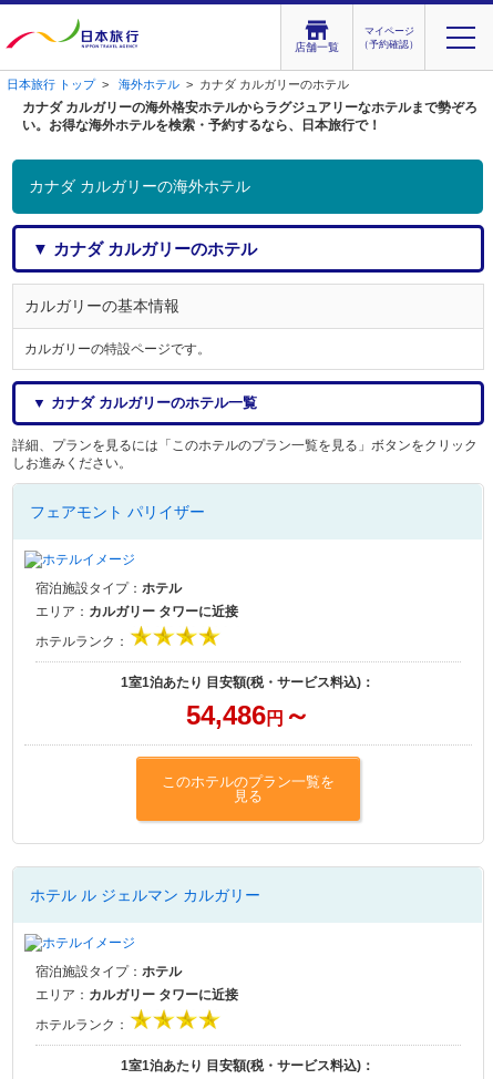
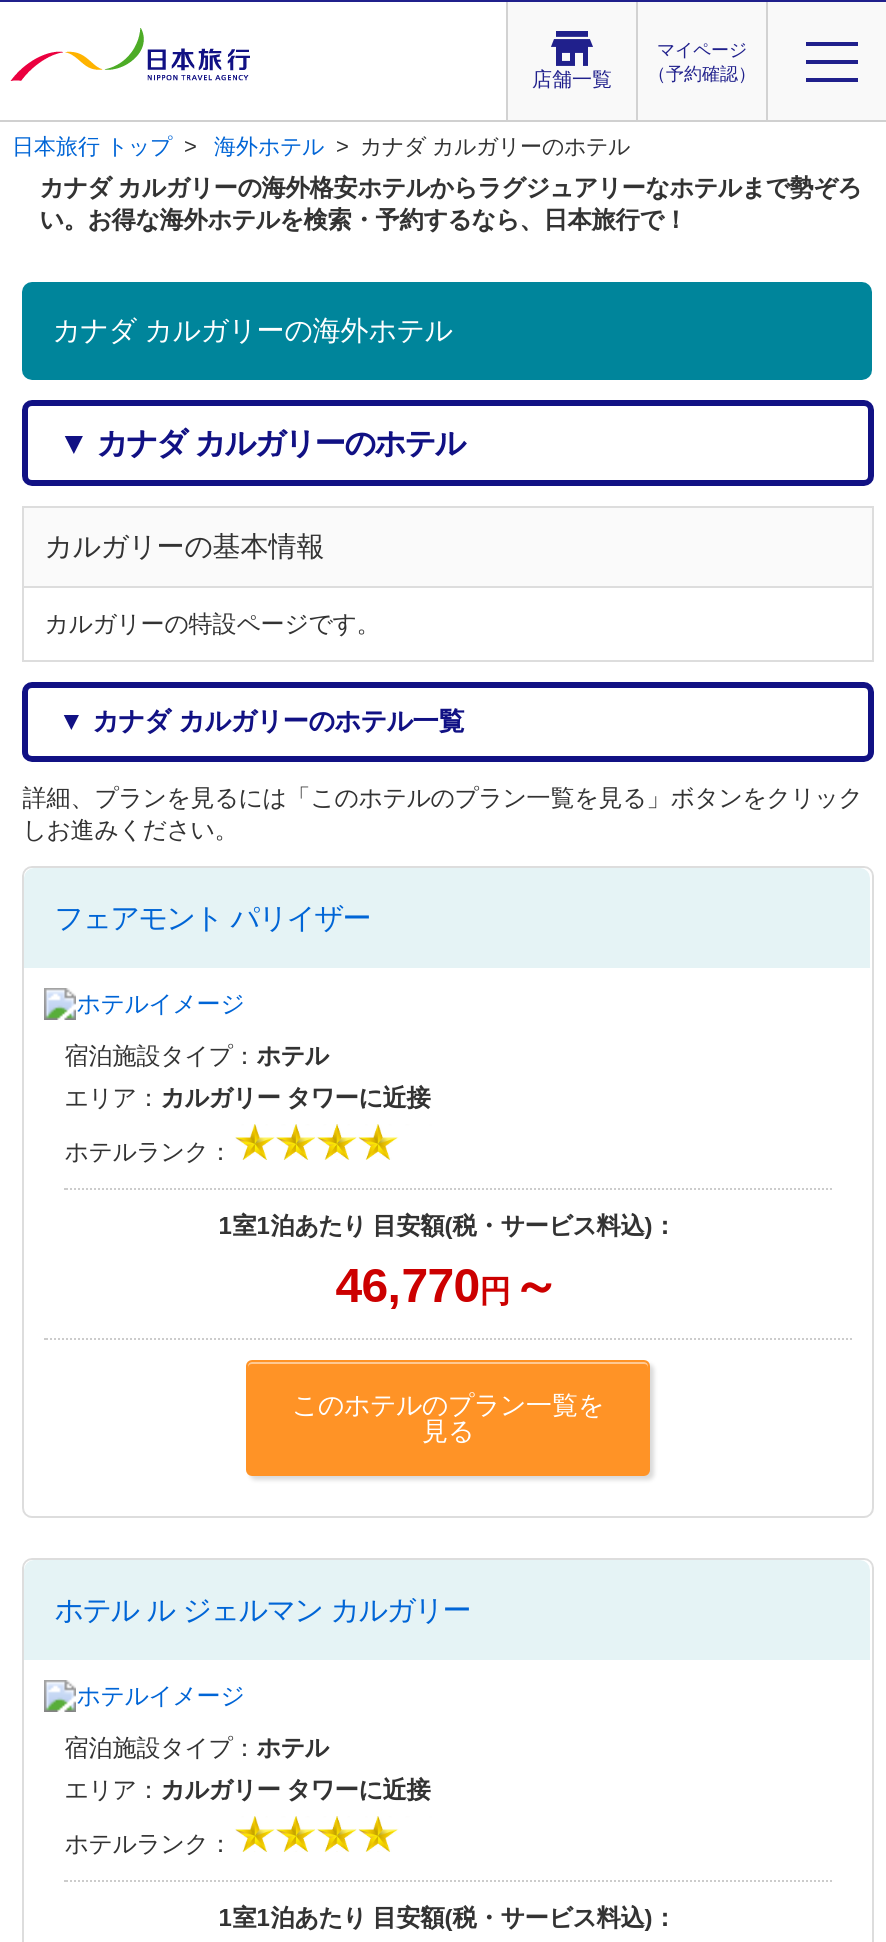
- 54,486円～
+ 46,770円～
